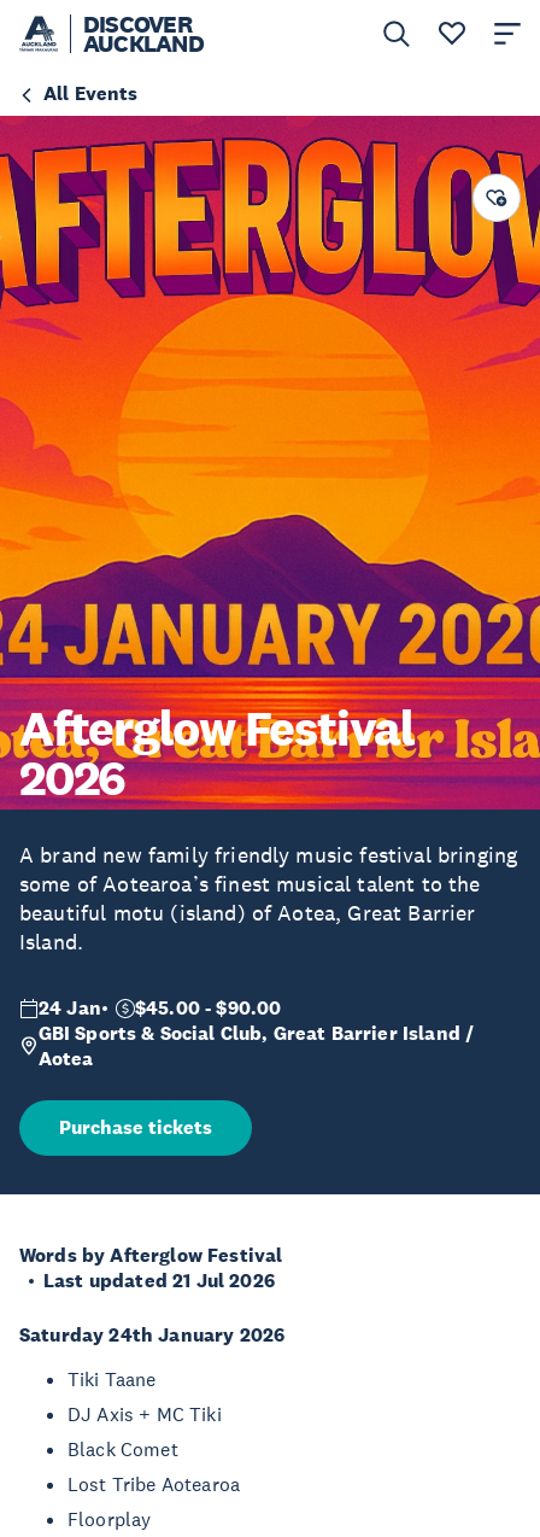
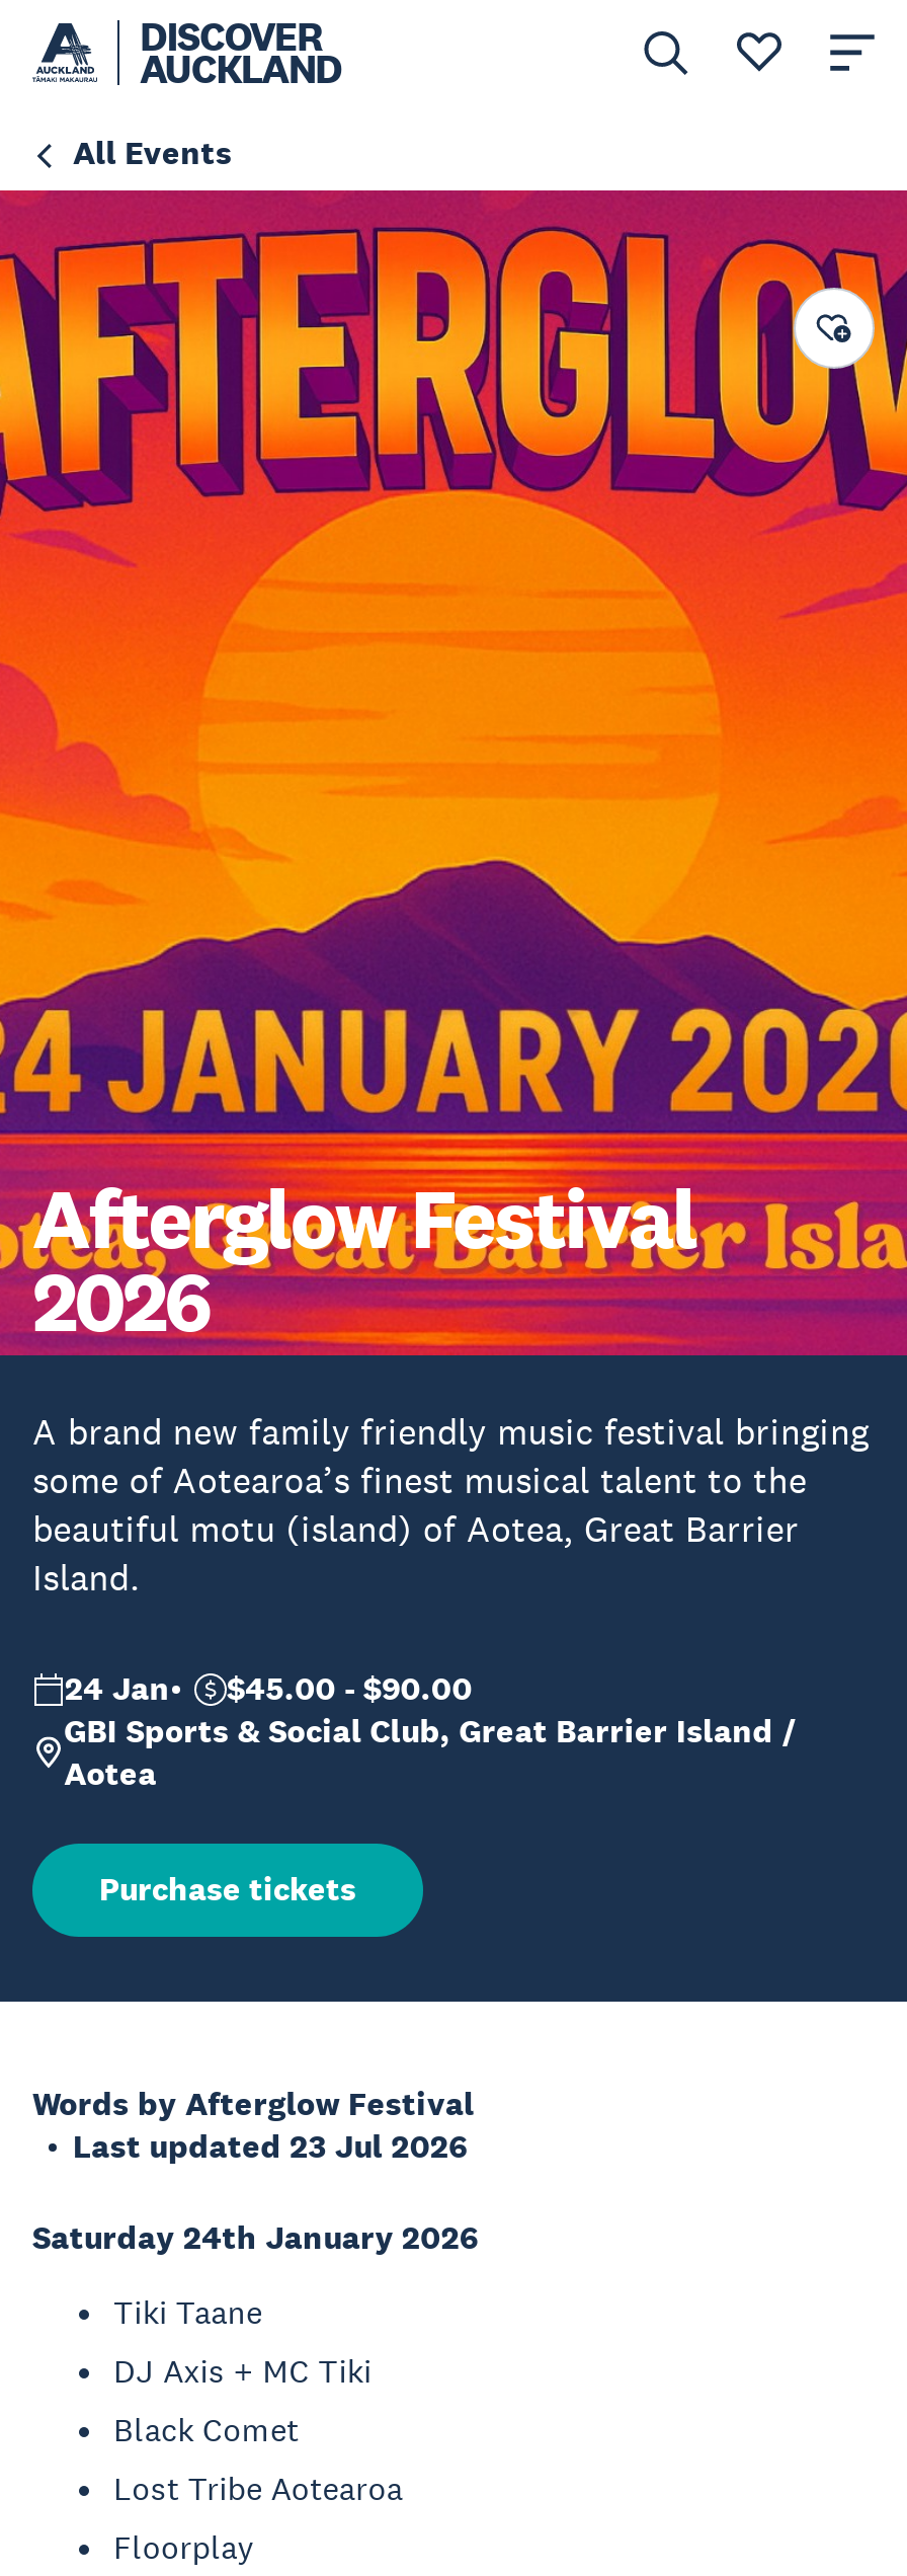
- Last updated 21 Jul 2026
+ Last updated 23 Jul 2026
